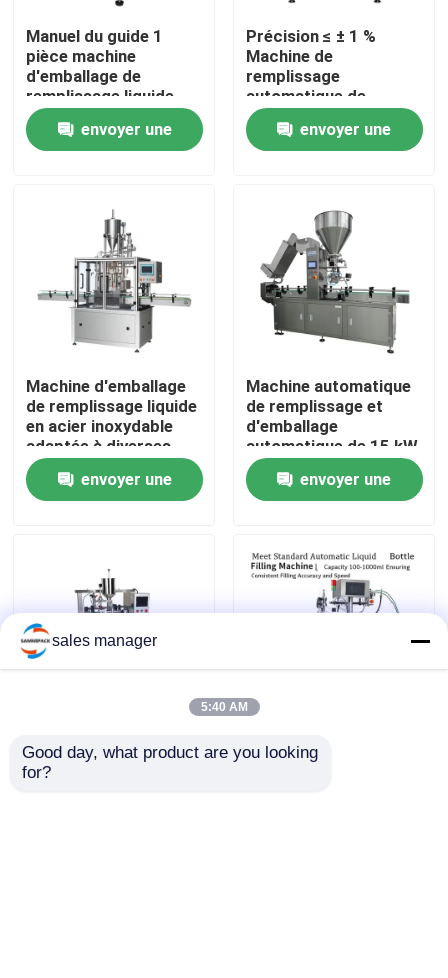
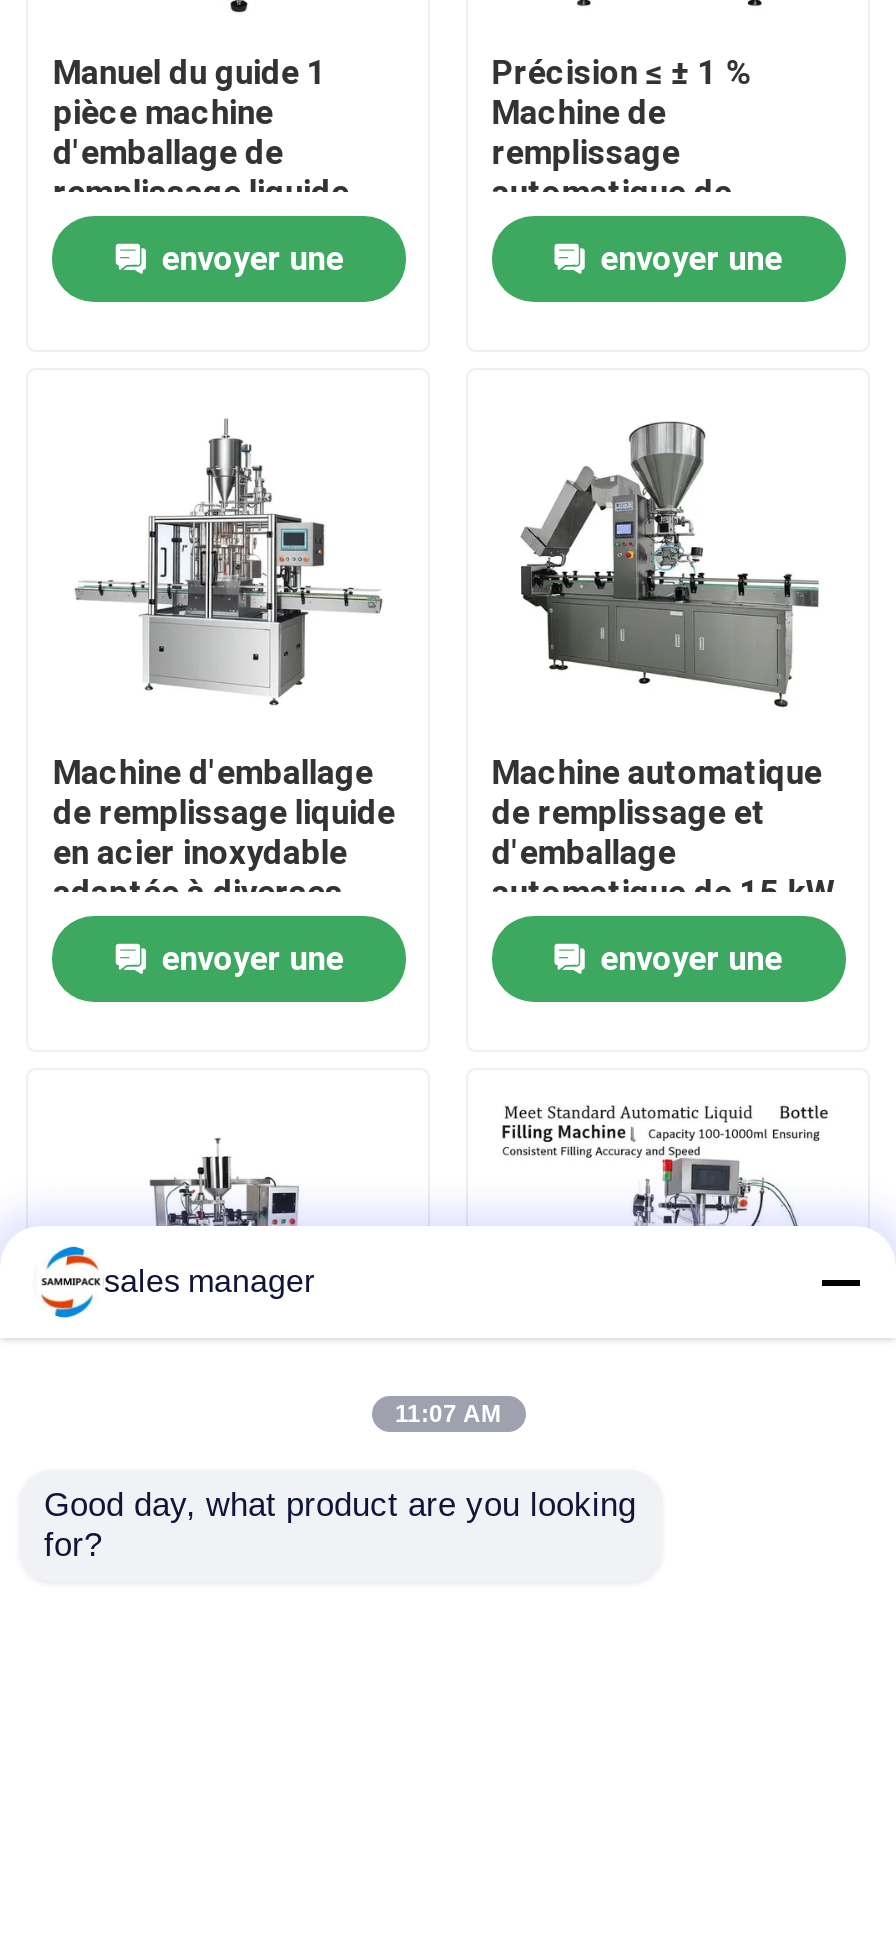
- 5:40 AM
+ 11:07 AM
